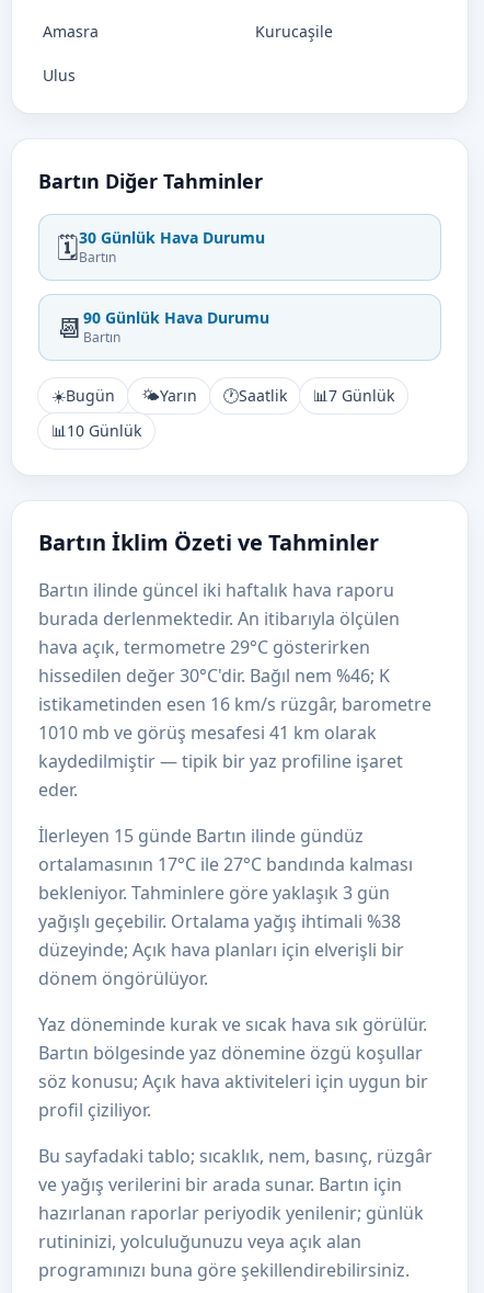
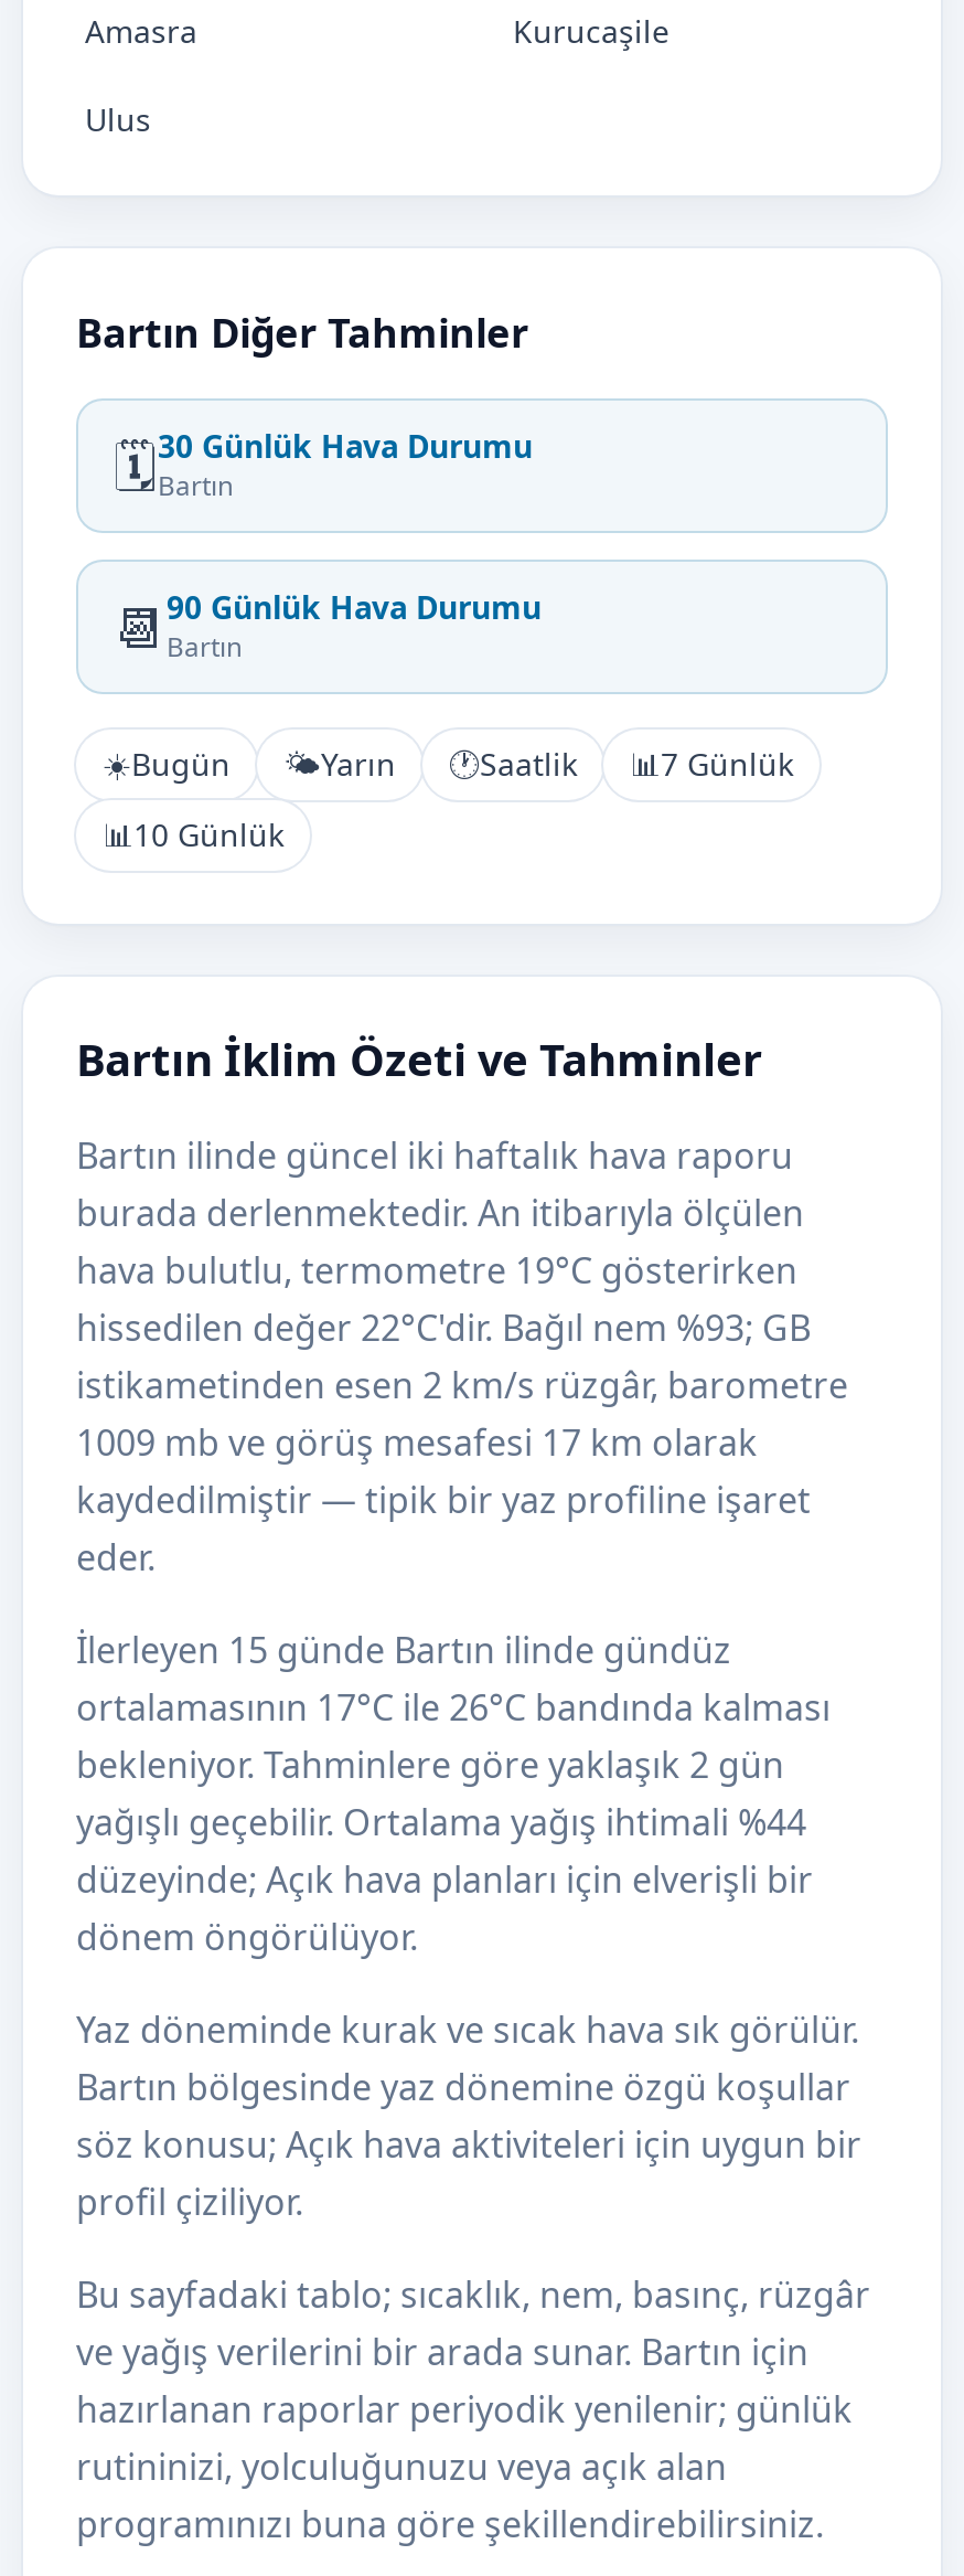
- hava açık, termometre 29°C gösterirken
+ hava bulutlu, termometre 19°C gösterirken

- hissedilen değer 30°C'dir. Bağıl nem %46; K
+ hissedilen değer 22°C'dir. Bağıl nem %93; GB

- istikametinden esen 16 km/s rüzgâr, barometre
+ istikametinden esen 2 km/s rüzgâr, barometre

- 1010 mb ve görüş mesafesi 41 km olarak
+ 1009 mb ve görüş mesafesi 17 km olarak

- ortalamasının 17°C ile 27°C bandında kalması
+ ortalamasının 17°C ile 26°C bandında kalması

- bekleniyor. Tahminlere göre yaklaşık 3 gün
+ bekleniyor. Tahminlere göre yaklaşık 2 gün

- yağışlı geçebilir. Ortalama yağış ihtimali %38
+ yağışlı geçebilir. Ortalama yağış ihtimali %44
